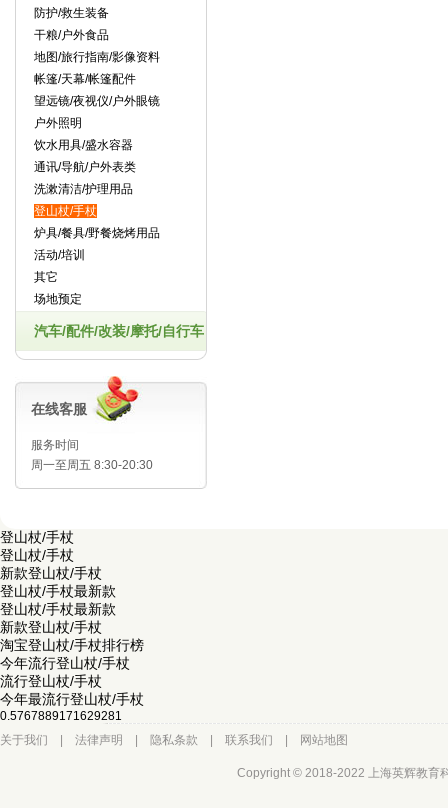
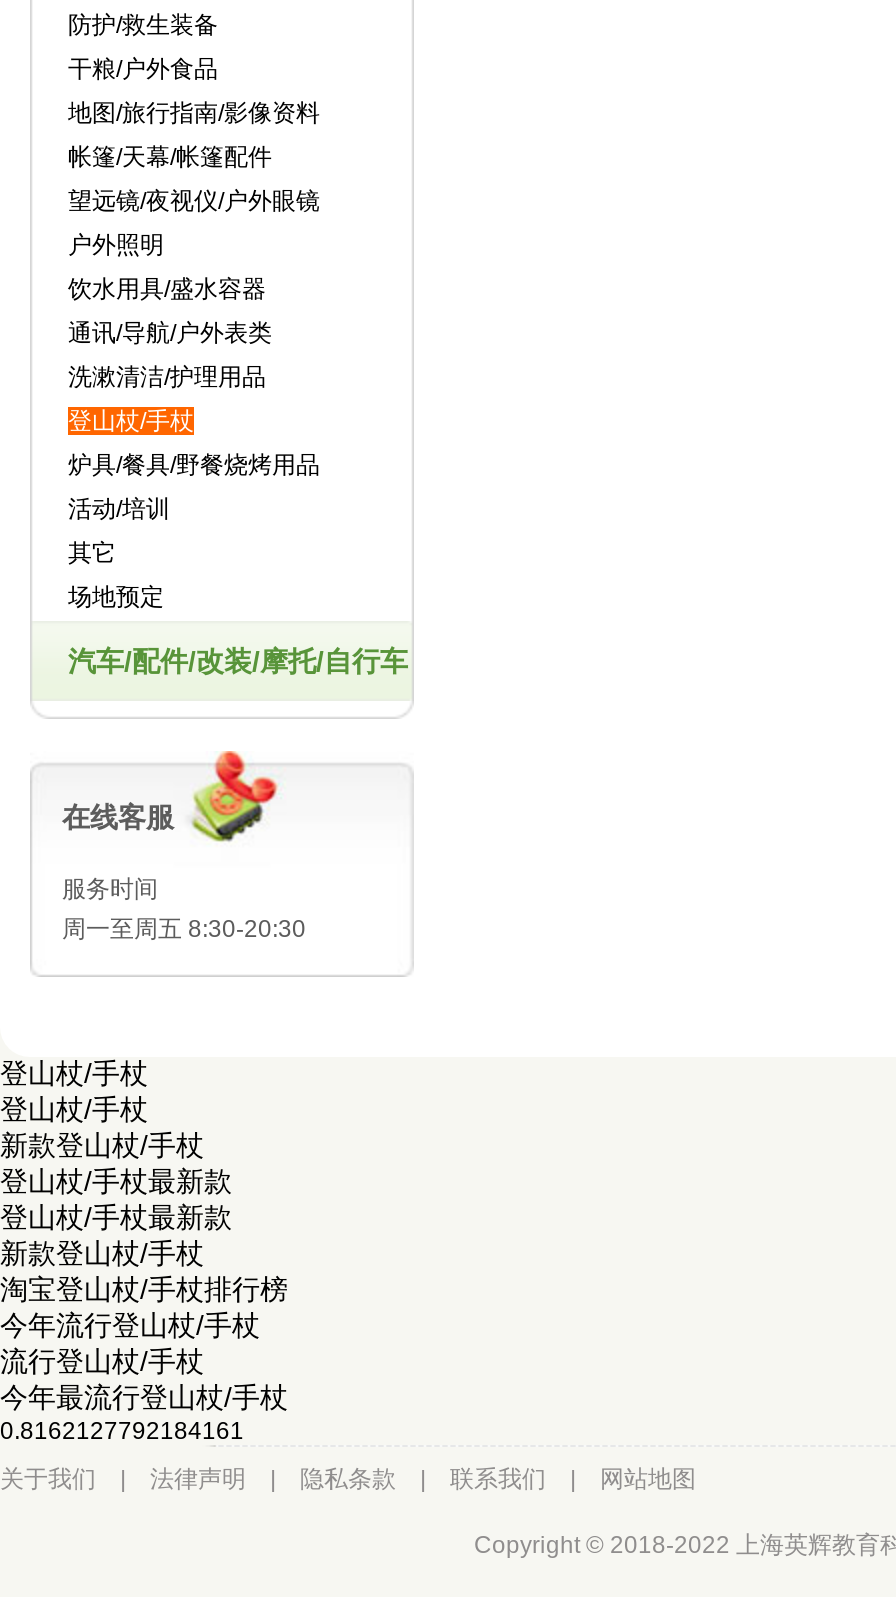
- 0.5767889171629281
+ 0.8162127792184161
